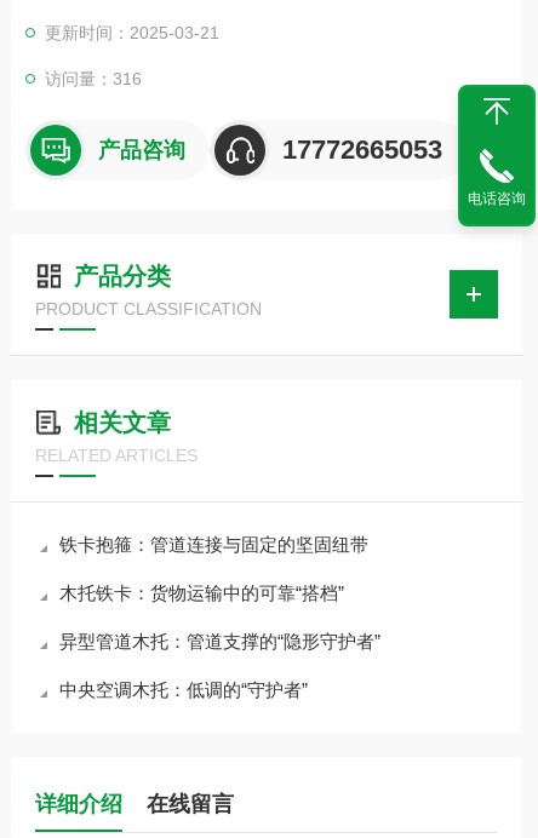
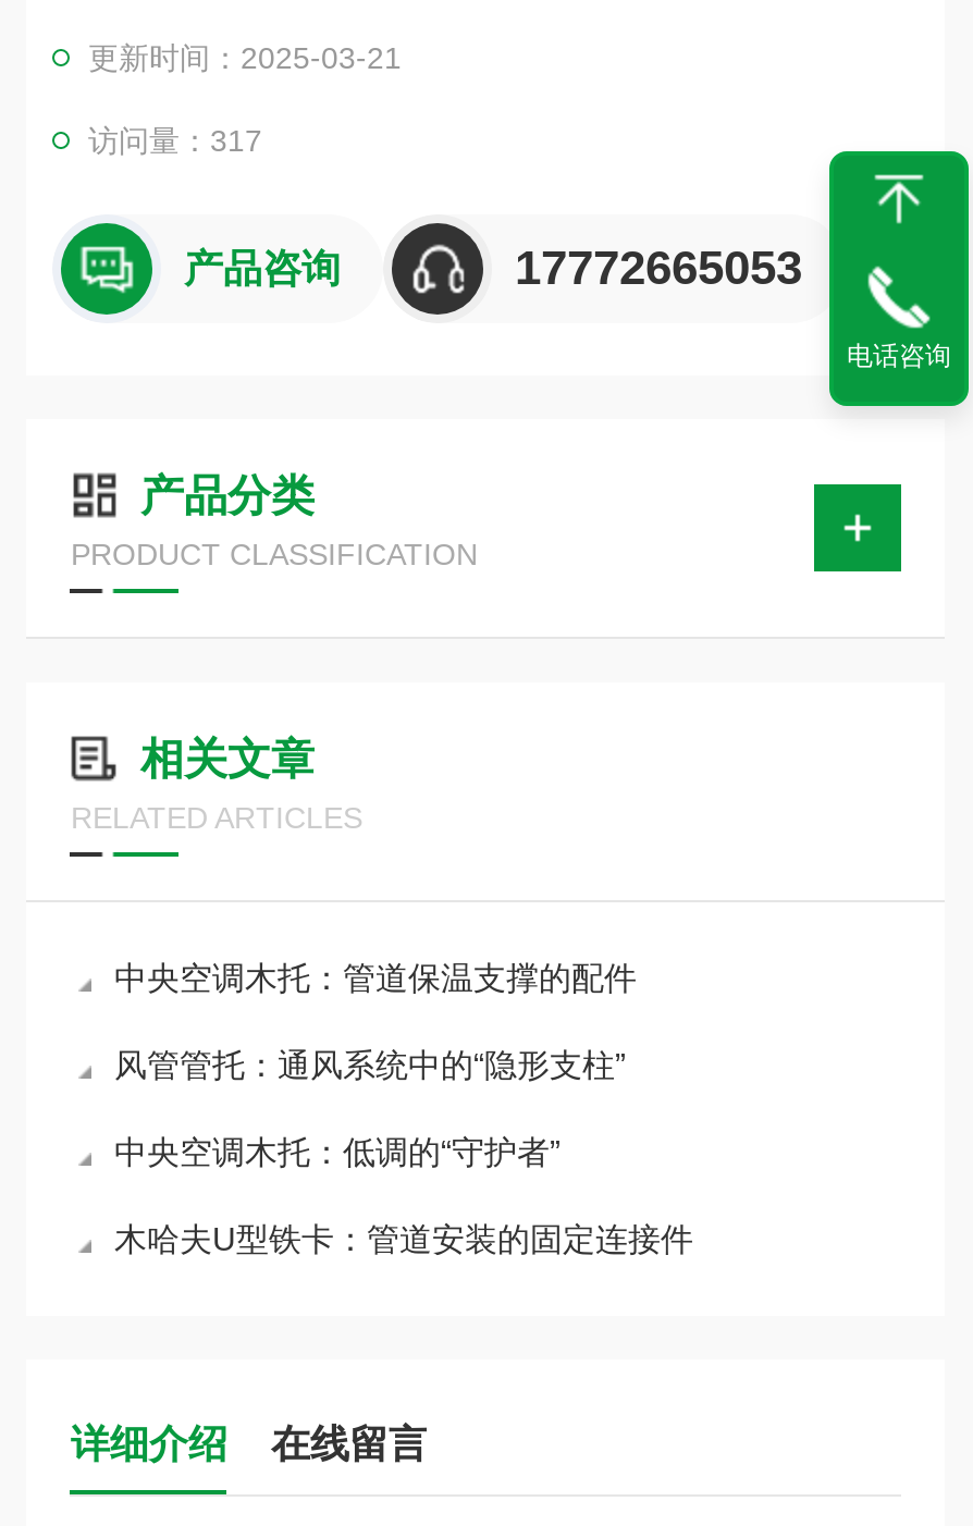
- 访问量：316
+ 访问量：317

- 铁卡抱箍：管道连接与固定的坚固纽带
- 木托铁卡：货物运输中的可靠“搭档”
- 异型管道木托：管道支撑的“隐形守护者”
+ 中央空调木托：管道保温支撑的配件
+ 风管管托：通风系统中的“隐形支柱”

moved up: 中央空调木托：低调的“守护者”

+ 木哈夫U型铁卡：管道安装的固定连接件
